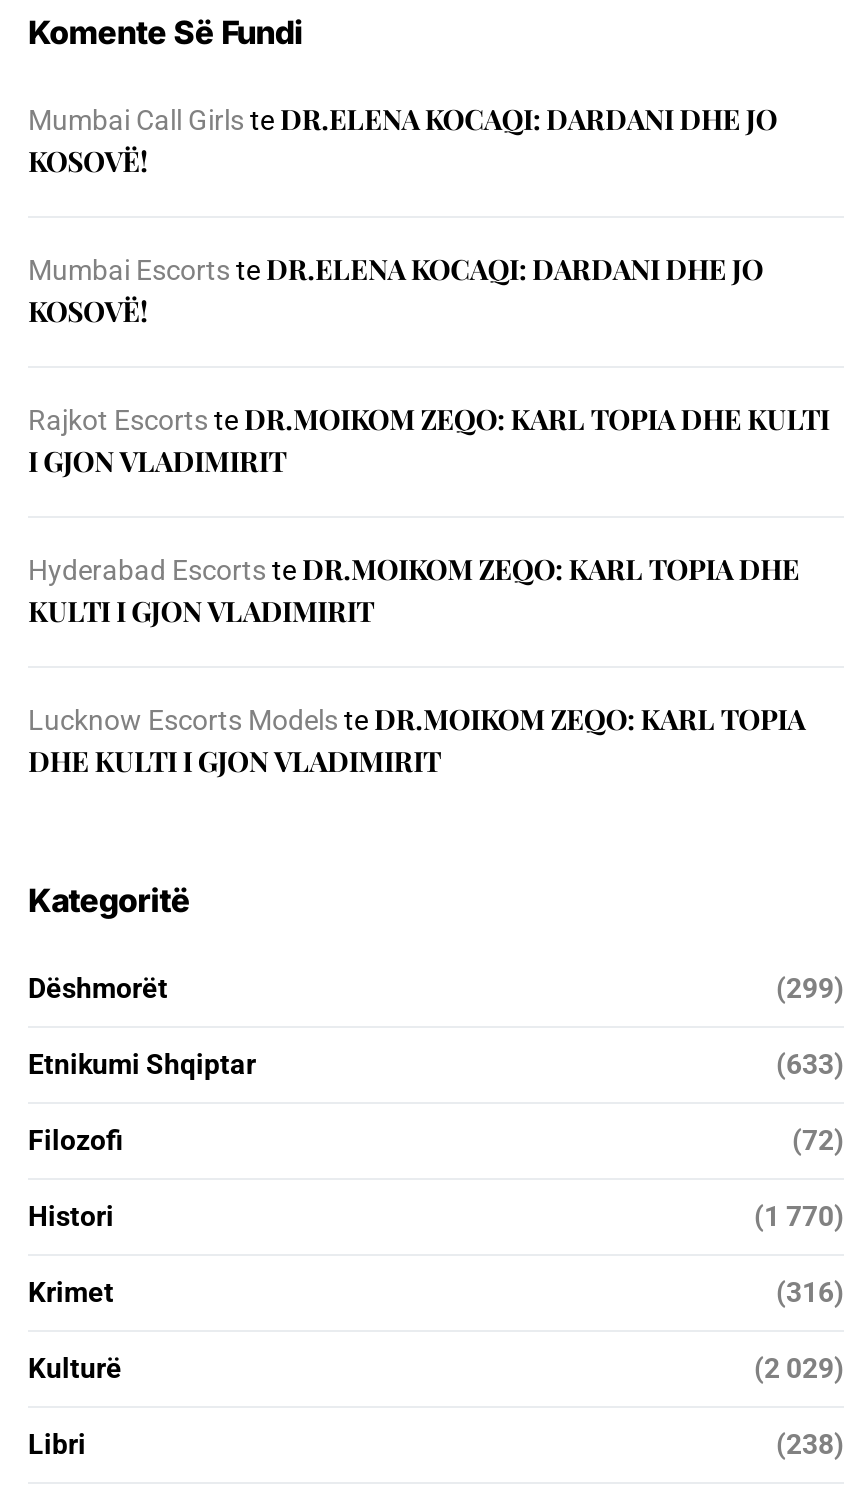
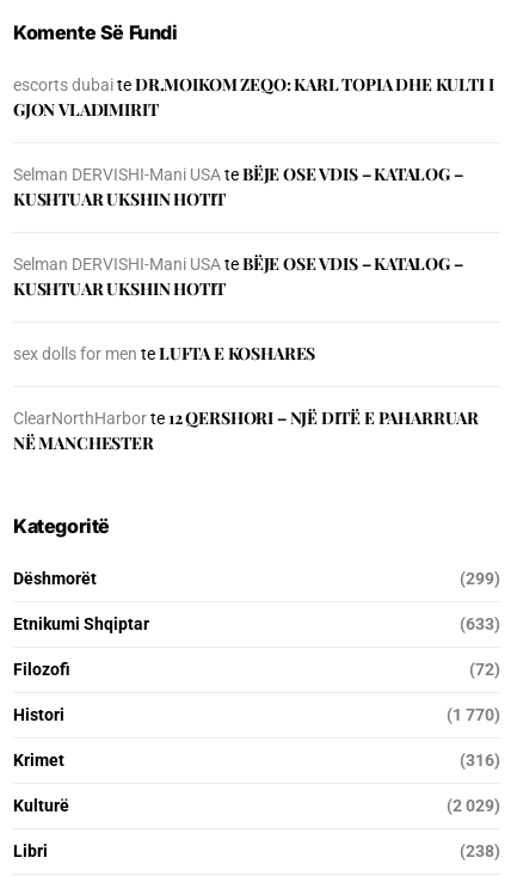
- Mumbai Call Girls te DR.ELENA KOCAQI: DARDANI DHE JO
- KOSOVË!
+ escorts dubai te DR.MOIKOM ZEQO: KARL TOPIA DHE KULTI I
+ GJON VLADIMIRIT

- Mumbai Escorts te DR.ELENA KOCAQI: DARDANI DHE JO
- KOSOVË!
+ Selman DERVISHI-Mani USA te BЁJE OSE VDIS – KATALOG –
+ KUSHTUAR UKSHIN HOTIT

- Rajkot Escorts te DR.MOIKOM ZEQO: KARL TOPIA DHE KULTI
- I GJON VLADIMIRIT
+ Selman DERVISHI-Mani USA te BЁJE OSE VDIS – KATALOG –
+ KUSHTUAR UKSHIN HOTIT

- Hyderabad Escorts te DR.MOIKOM ZEQO: KARL TOPIA DHE
- KULTI I GJON VLADIMIRIT
+ sex dolls for men te LUFTA E KOSHARES

- Lucknow Escorts Models te DR.MOIKOM ZEQO: KARL TOPIA
- DHE KULTI I GJON VLADIMIRIT
+ ClearNorthHarbor te 12 QERSHORI – NJË DITË E PAHARRUAR
+ NË MANCHESTER
